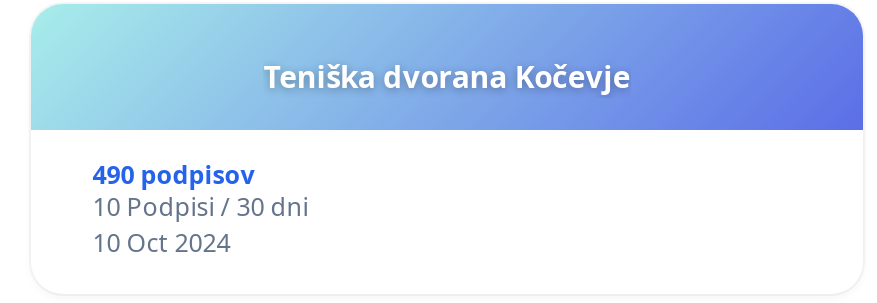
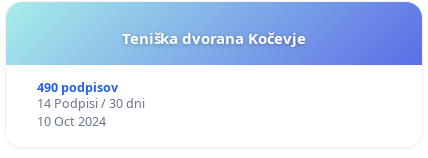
- 10 Podpisi / 30 dni
+ 14 Podpisi / 30 dni
